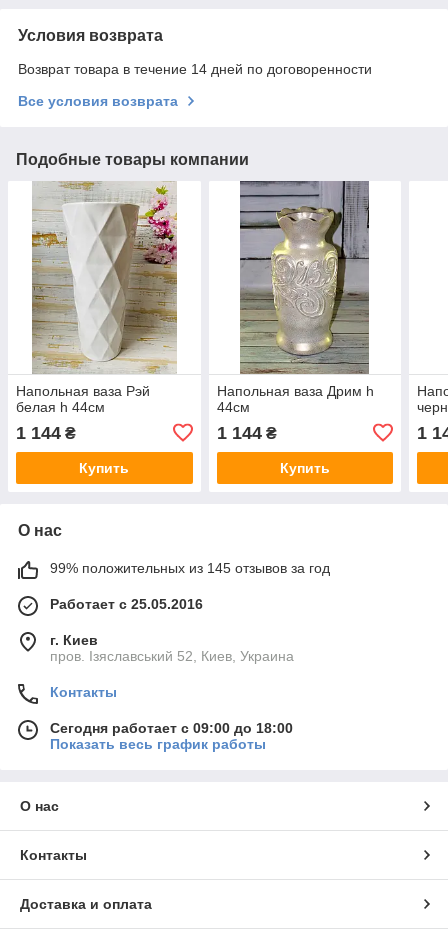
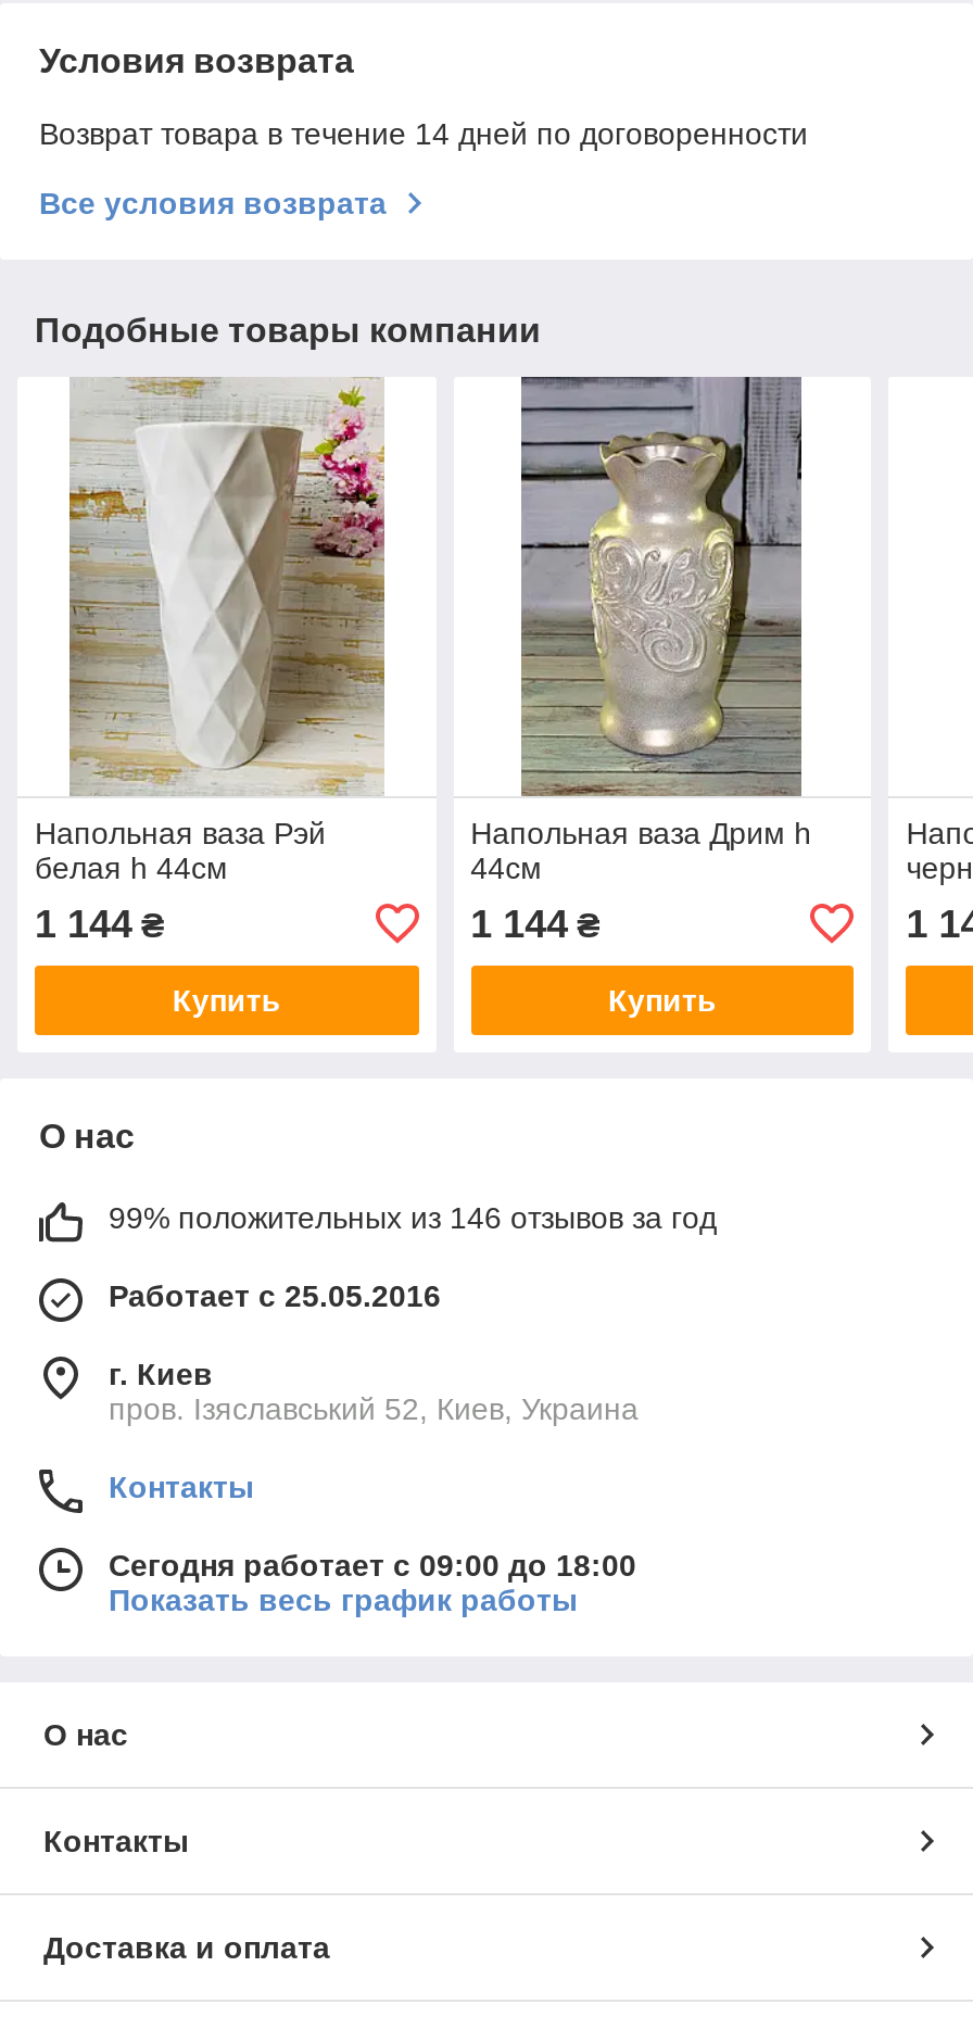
- 99% положительных из 145 отзывов за год
+ 99% положительных из 146 отзывов за год
